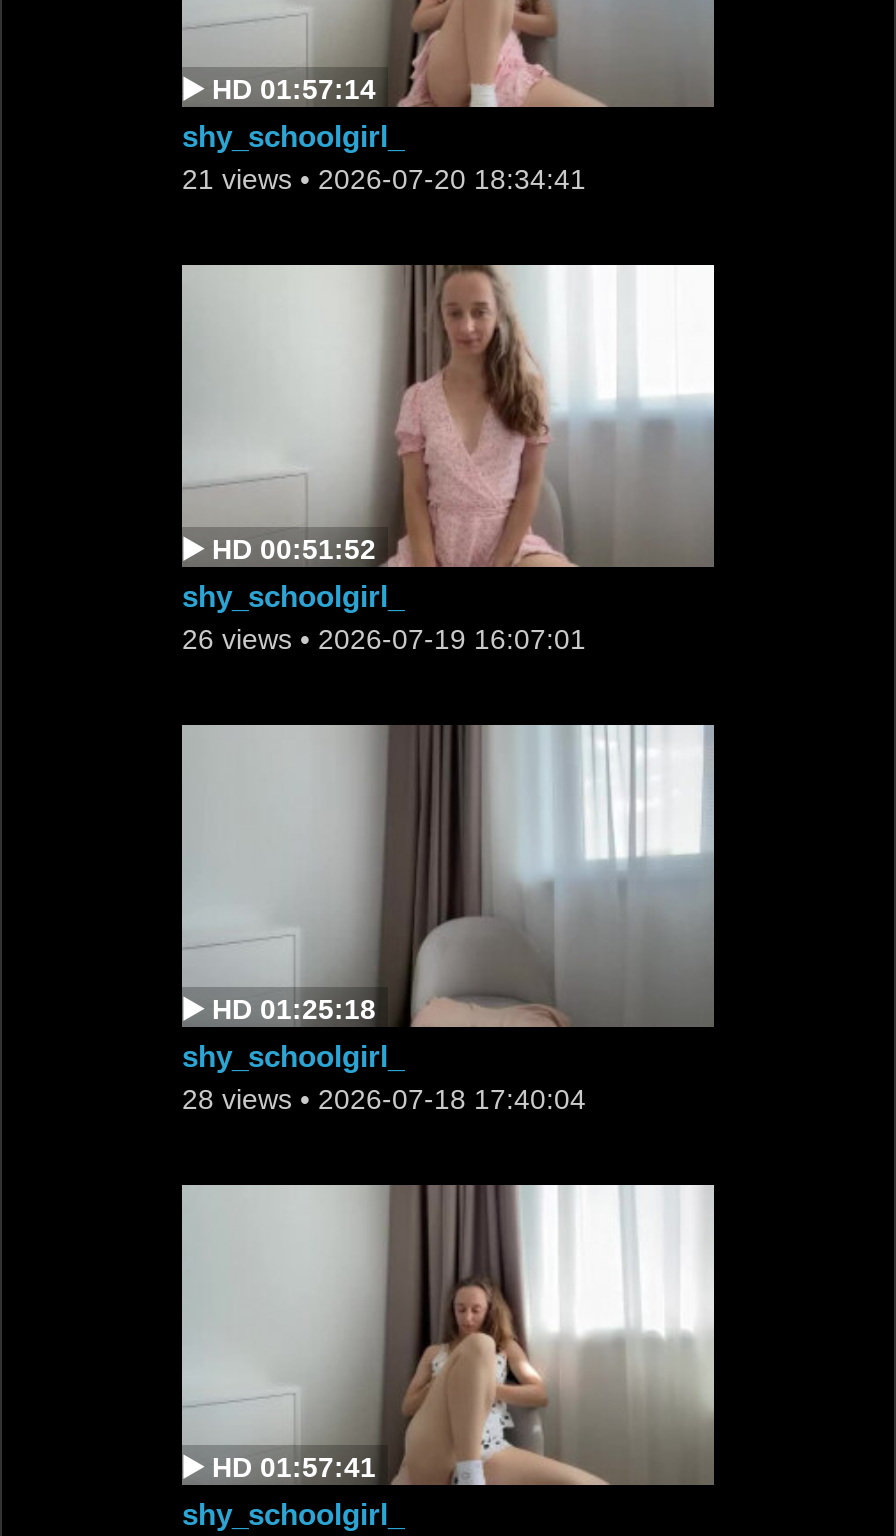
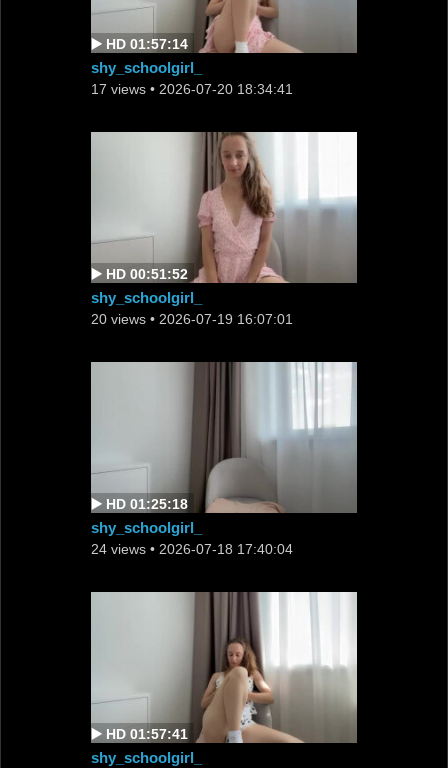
- 21 views • 2026-07-20 18:34:41
+ 17 views • 2026-07-20 18:34:41

- 26 views • 2026-07-19 16:07:01
+ 20 views • 2026-07-19 16:07:01

- 28 views • 2026-07-18 17:40:04
+ 24 views • 2026-07-18 17:40:04
